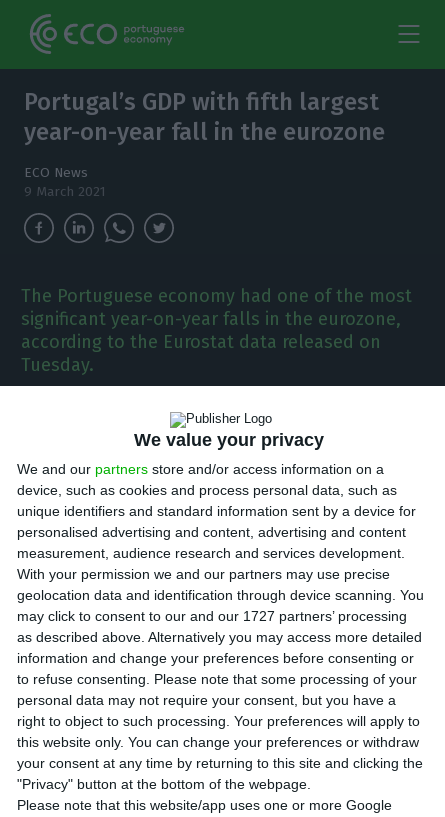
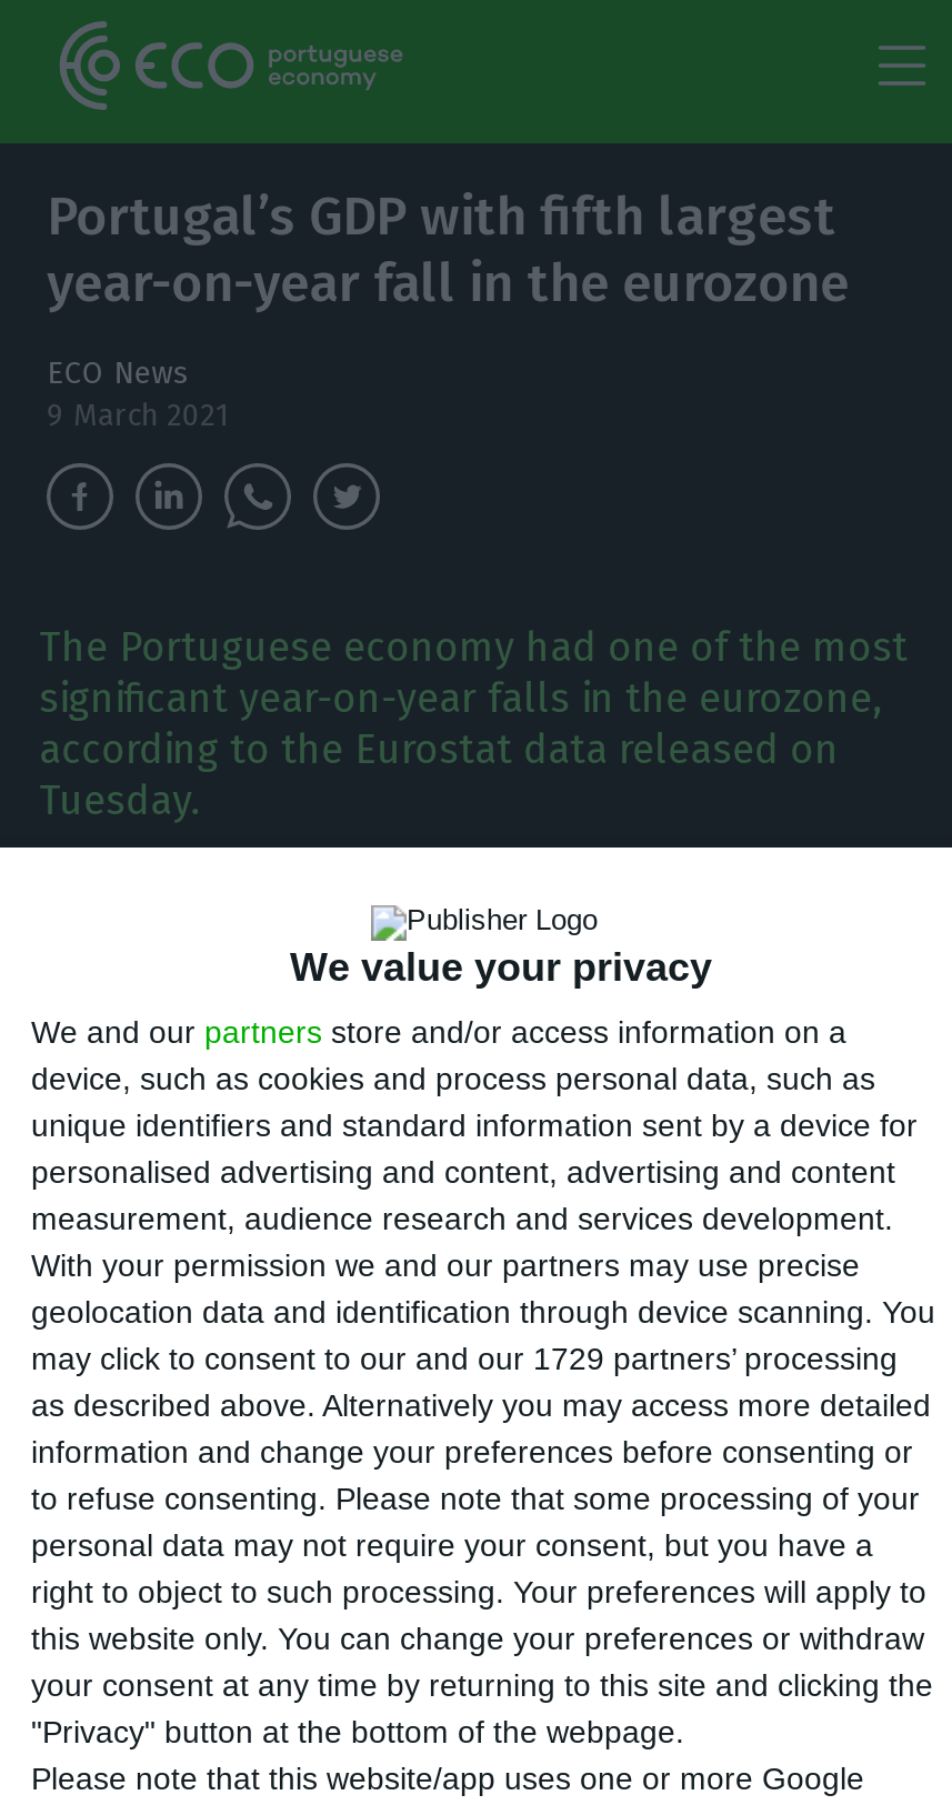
- may click to consent to our and our 1727 partners’ processing
+ may click to consent to our and our 1729 partners’ processing
